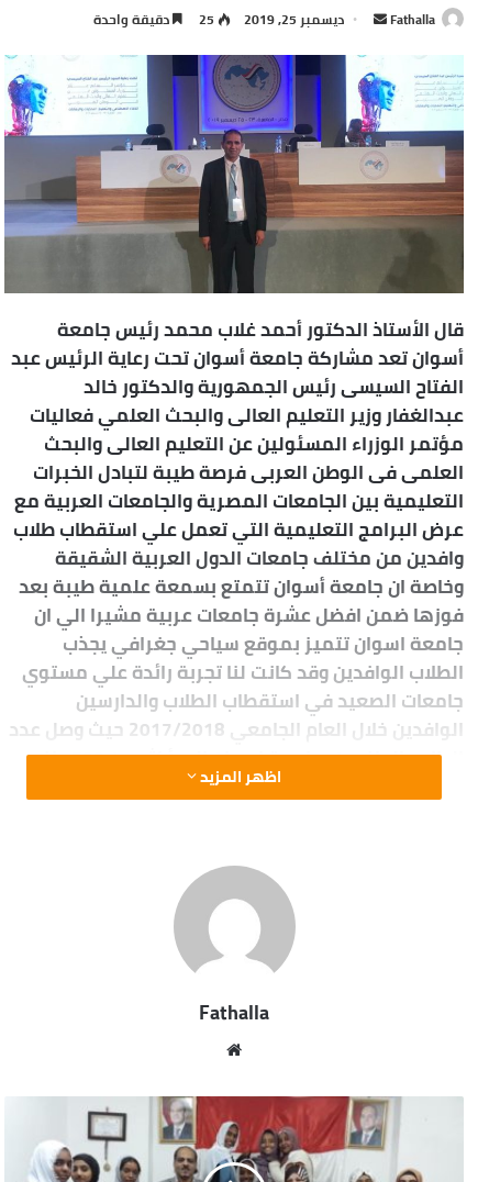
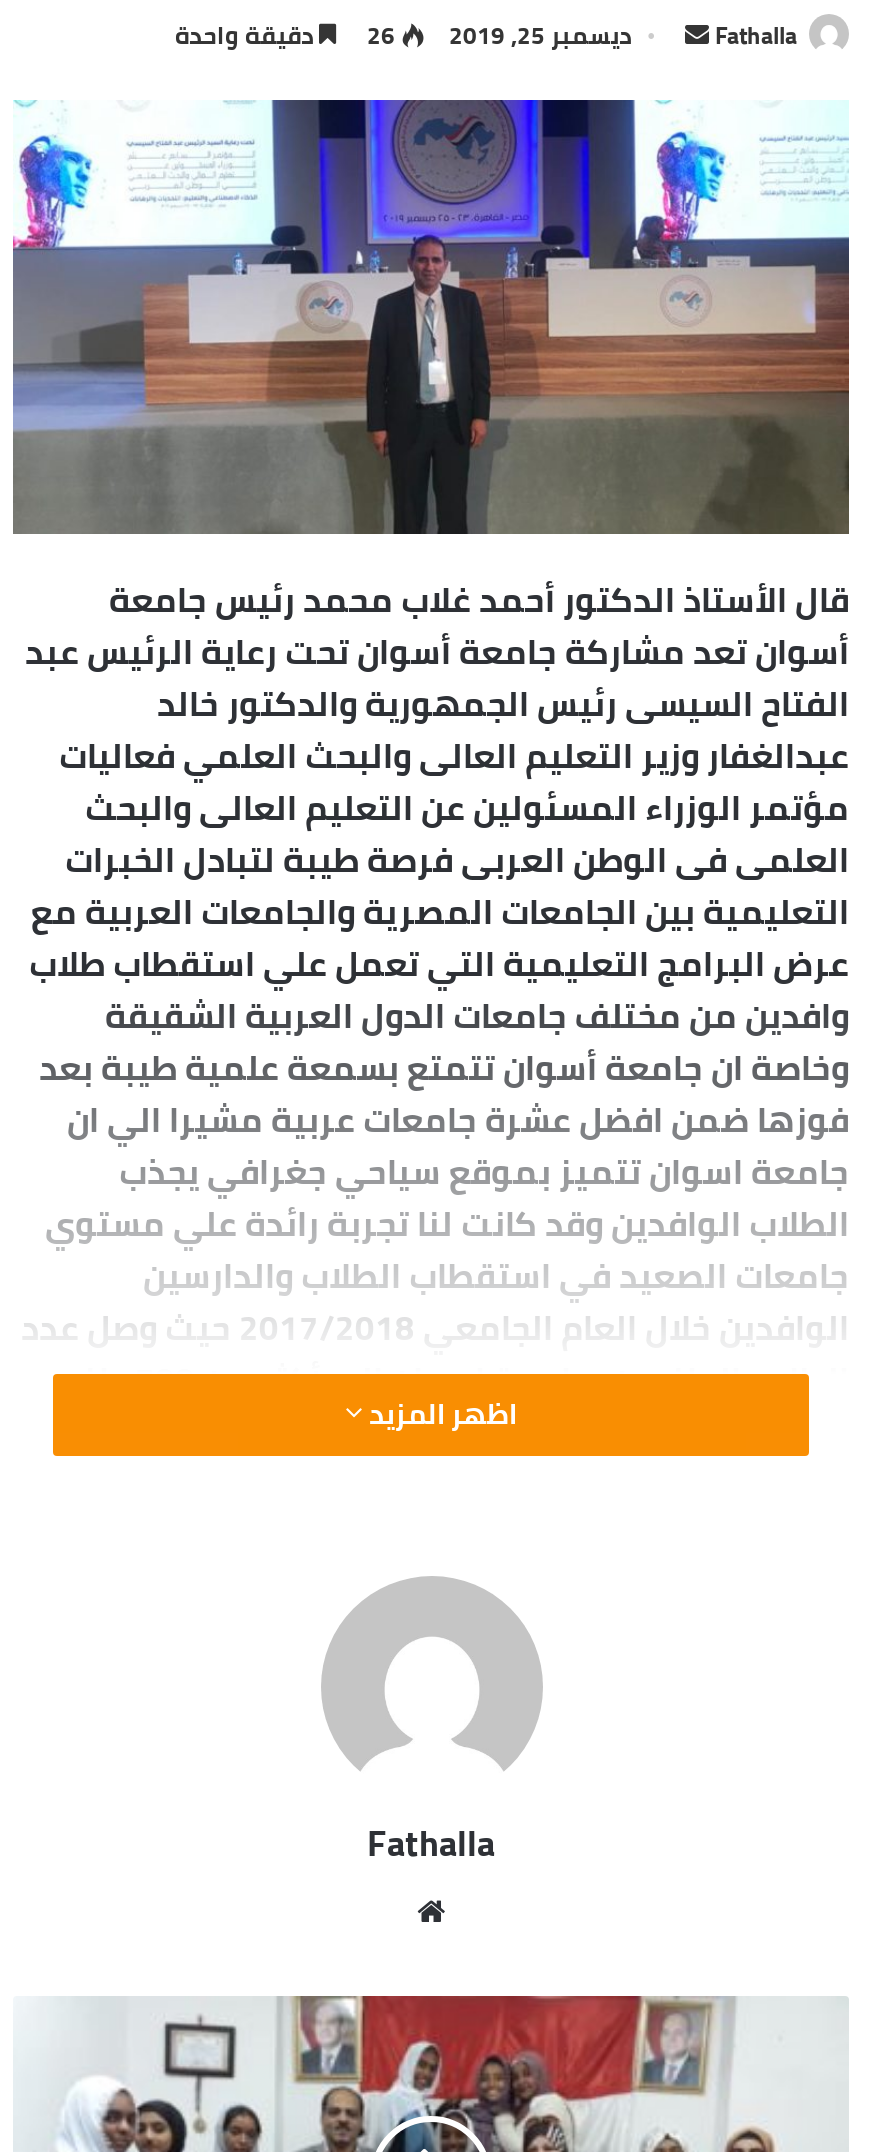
- 25 دقيقة واحدة
+ 26 دقيقة واحدة
